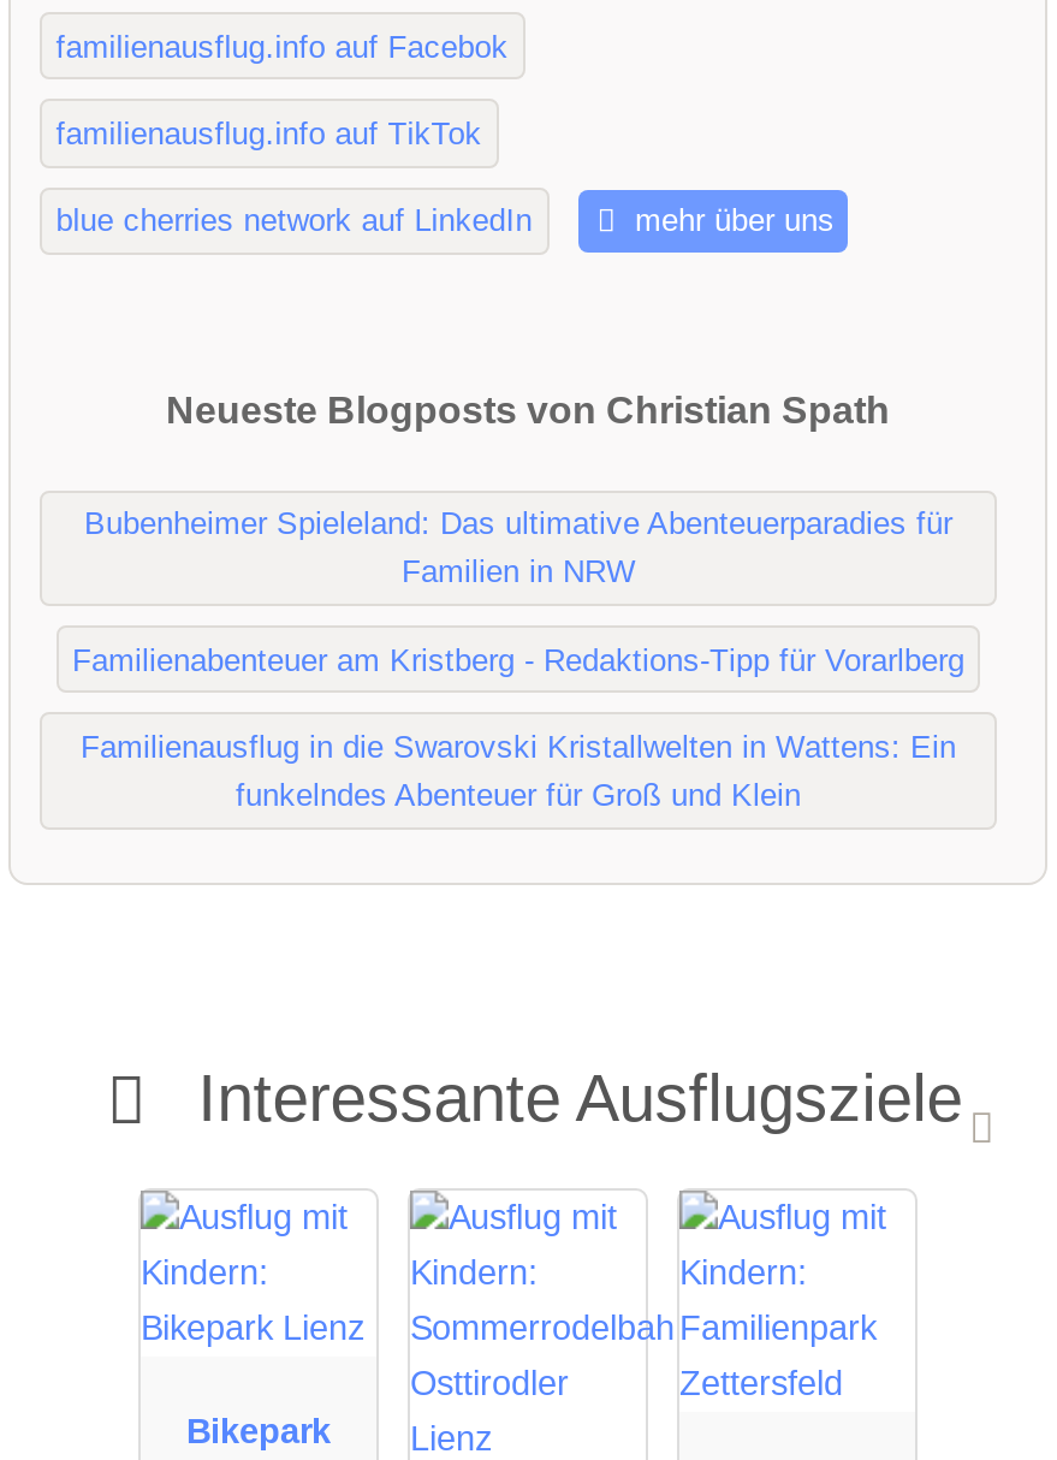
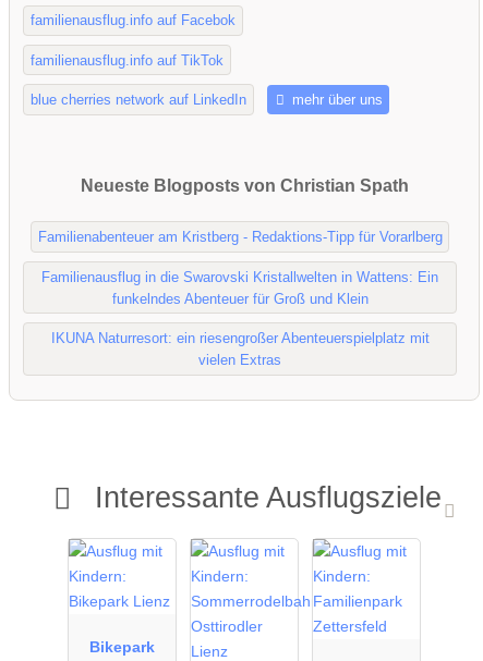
- Bubenheimer Spieleland: Das ultimative Abenteuerparadies für
- Familien in NRW

moved up: Familienabenteuer am Kristberg - Redaktions-Tipp für Vorarlberg | Familienausflug in die Swarovski Kristallwelten in Wattens: Ein | funkelndes Abenteuer für Groß und Klein

+ IKUNA Naturresort: ein riesengroßer Abenteuerspielplatz mit
+ vielen Extras
